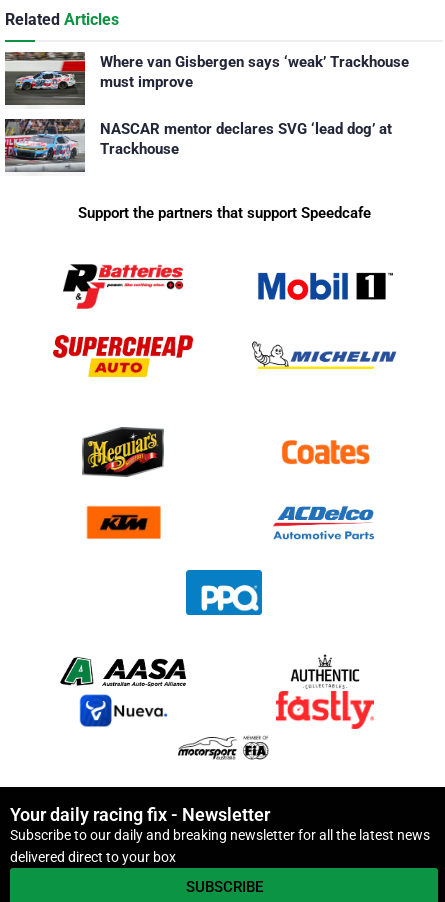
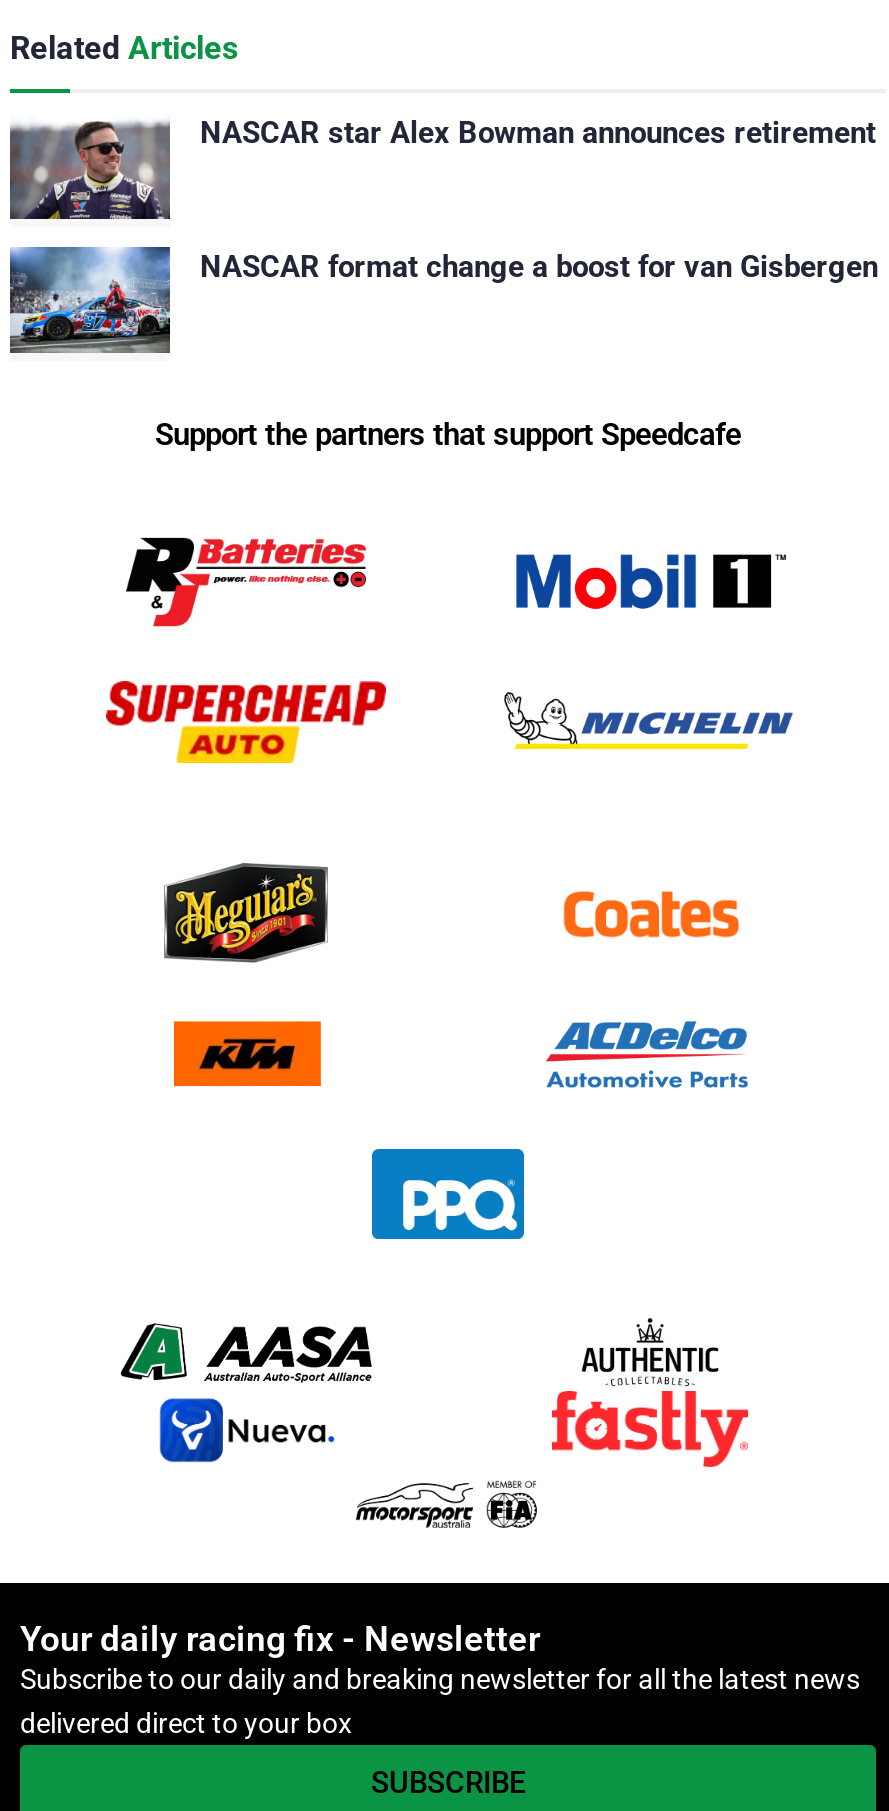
- [image]
- Where van Gisbergen says ‘weak’ Trackhouse
- must improve
+ [image]
+ NASCAR star Alex Bowman announces retirement

- [image]
- NASCAR mentor declares SVG ‘lead dog’ at
- Trackhouse
+ [image]
+ NASCAR format change a boost for van Gisbergen
